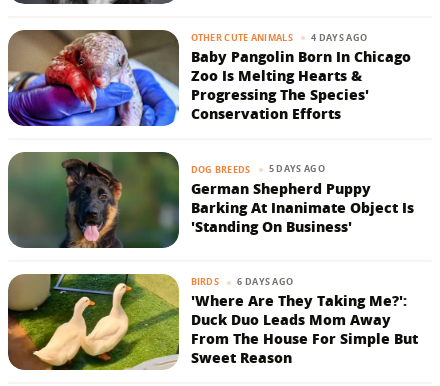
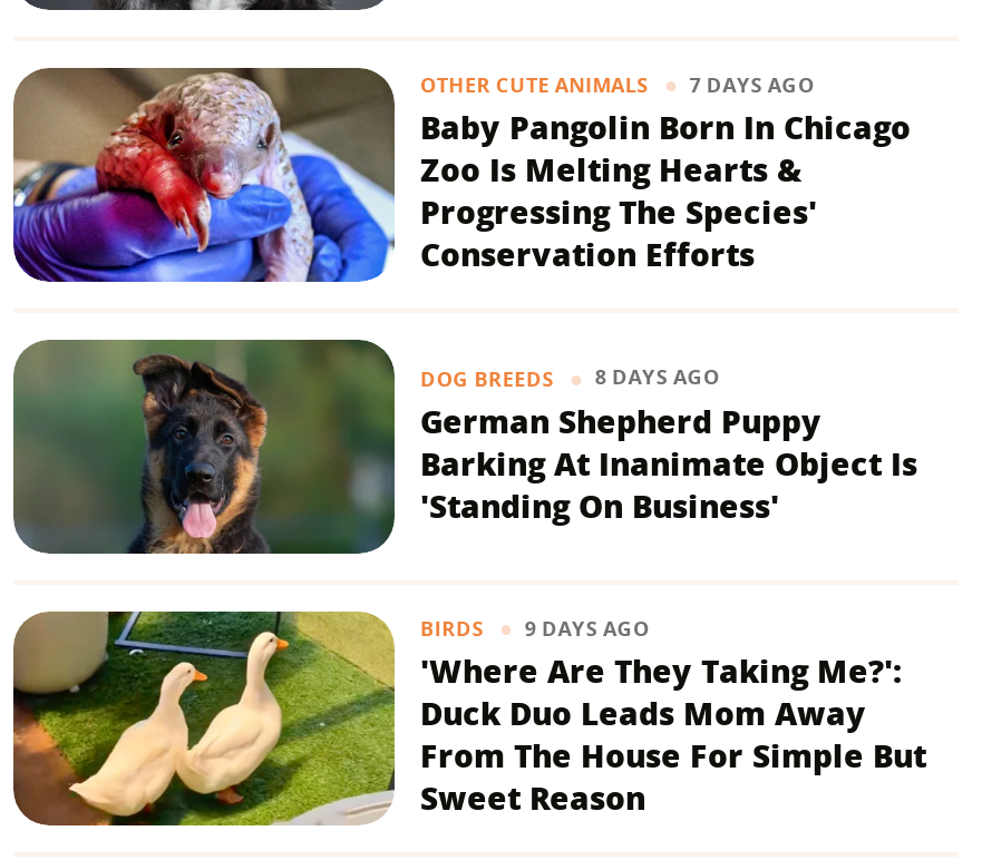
- OTHER CUTE ANIMALS 4 DAYS AGO
+ OTHER CUTE ANIMALS 7 DAYS AGO

- DOG BREEDS 5 DAYS AGO
+ DOG BREEDS 8 DAYS AGO

- BIRDS 6 DAYS AGO
+ BIRDS 9 DAYS AGO
